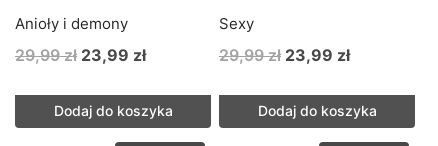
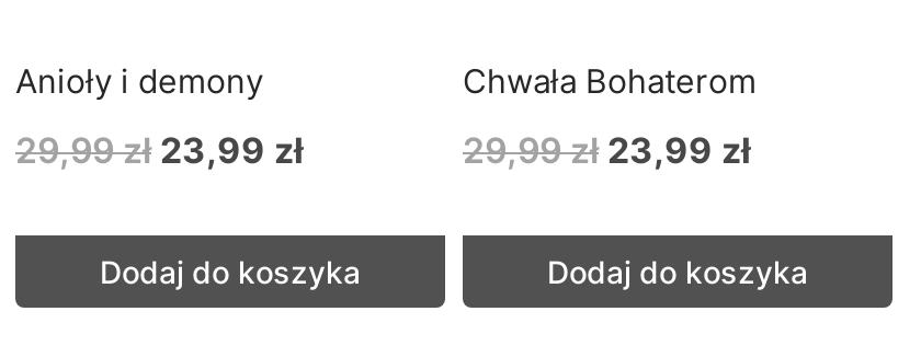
- Sexy
+ Chwała Bohaterom
